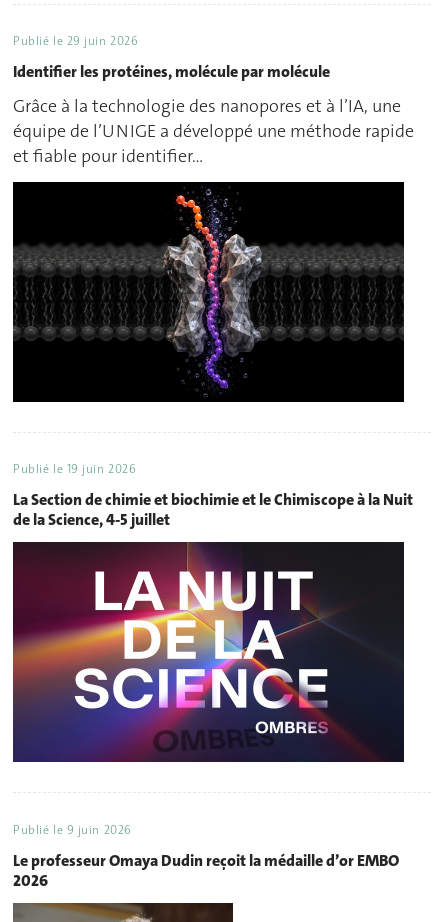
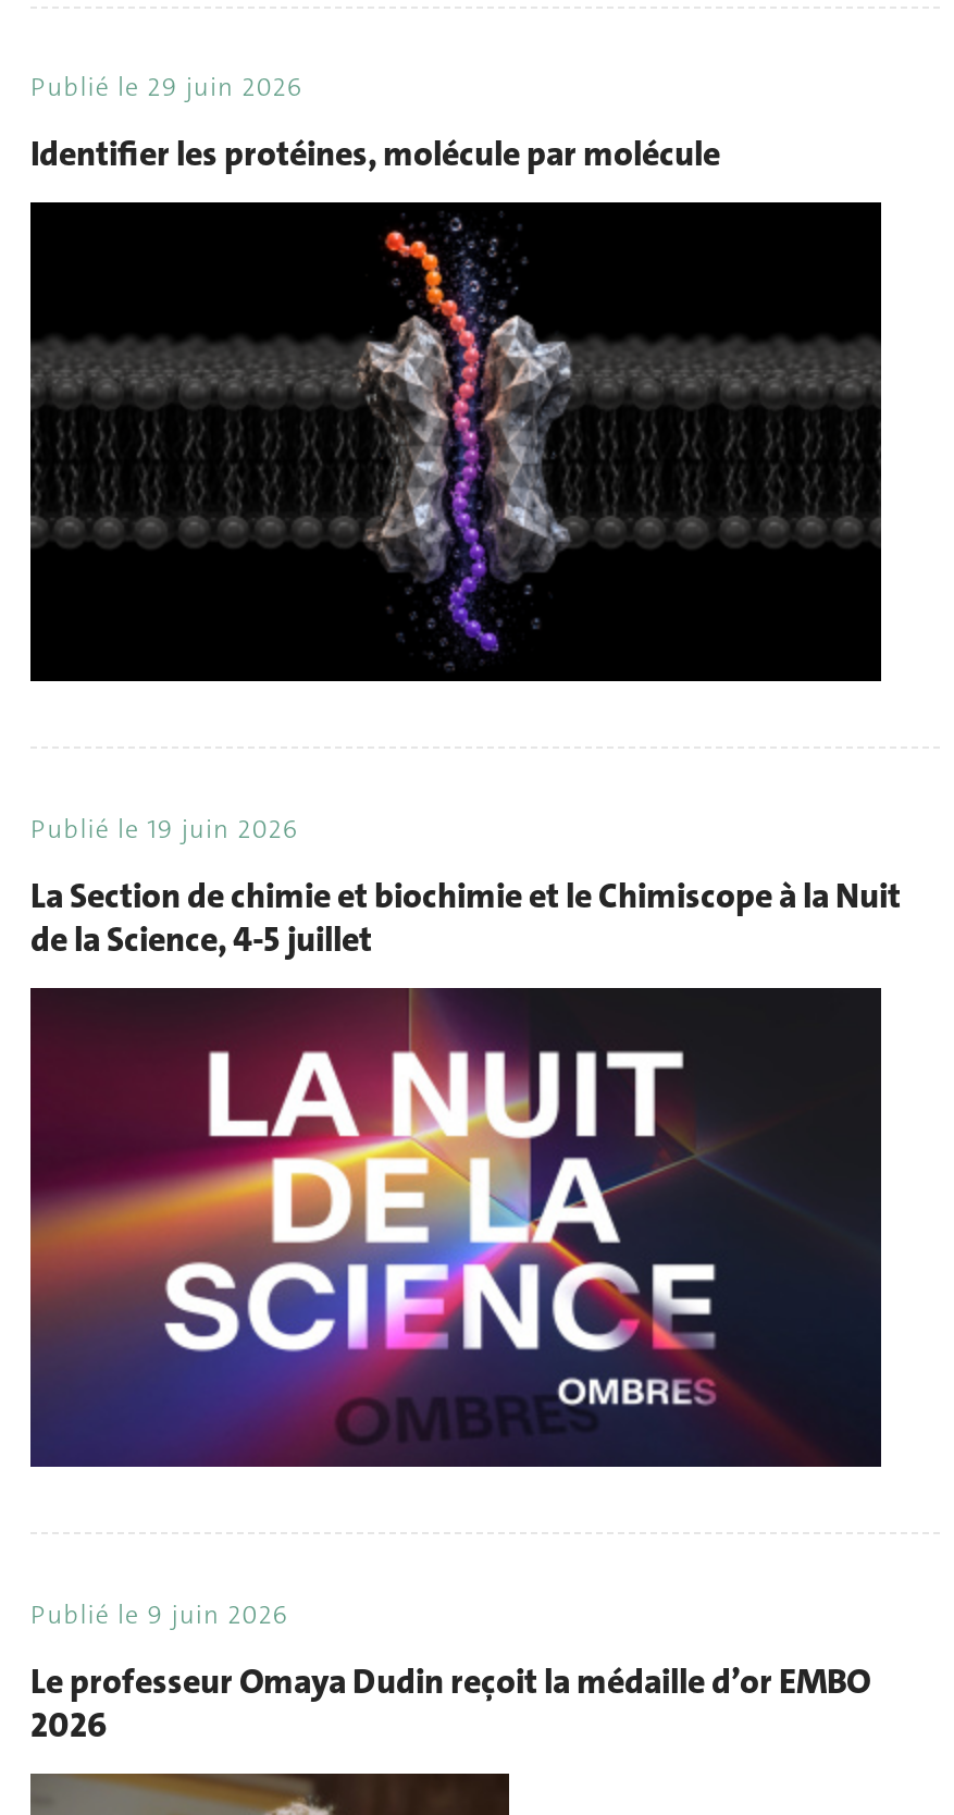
- Grâce à la technologie des nanopores et à l’IA, une
- équipe de l’UNIGE a développé une méthode rapide
- et fiable pour identifier…
